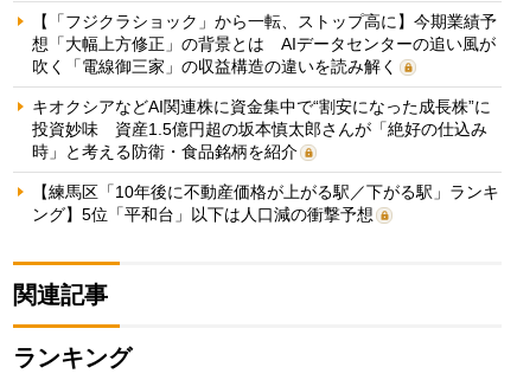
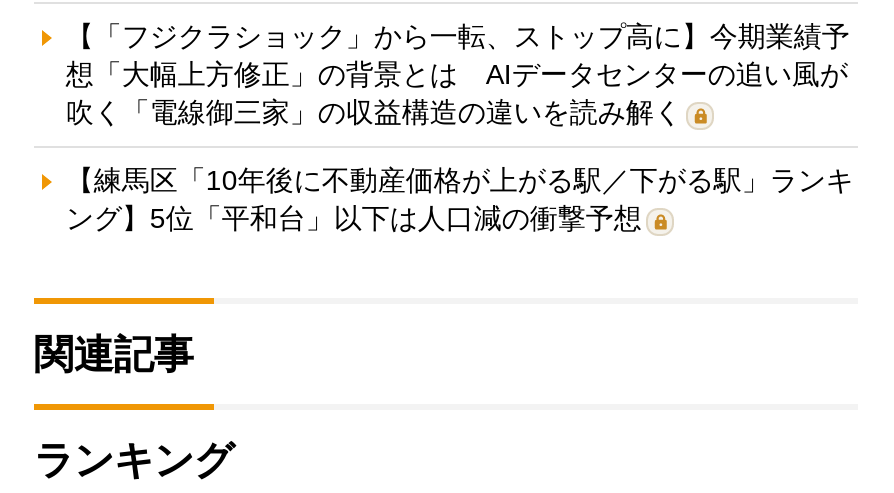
- キオクシアなどAI関連株に資金集中で“割安になった成長株”に
- 投資妙味 資産1.5億円超の坂本慎太郎さんが「絶好の仕込み
- 時」と考える防衛・食品銘柄を紹介
